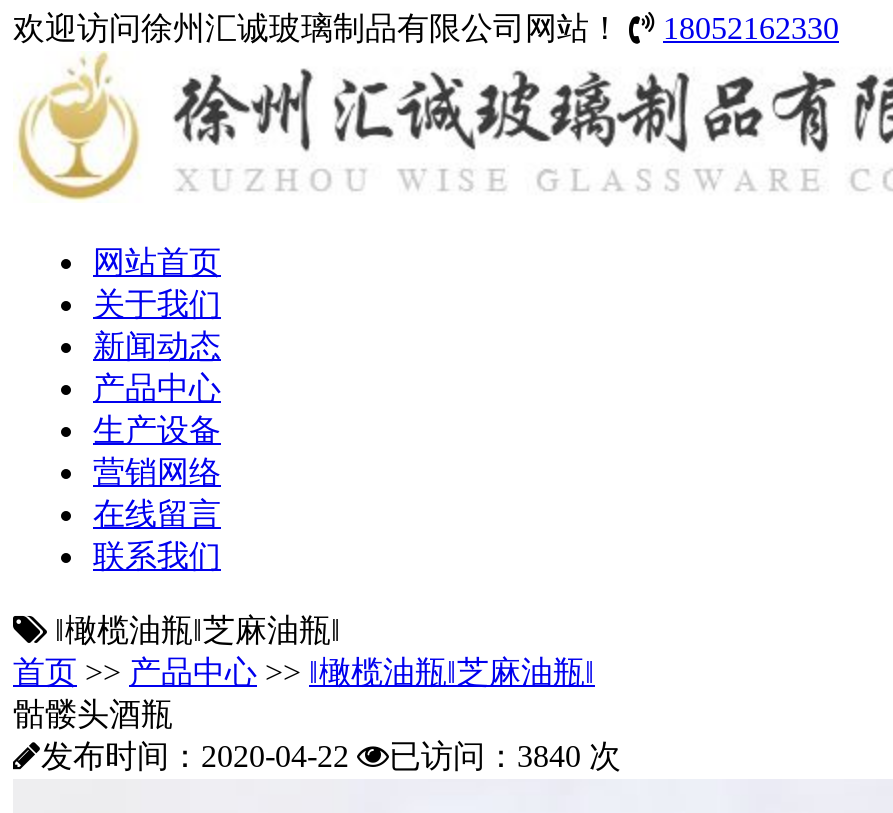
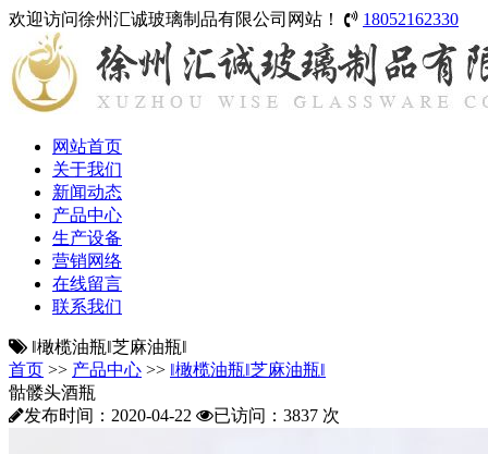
- 发布时间：2020-04-22 已访问：3840 次
+ 发布时间：2020-04-22 已访问：3837 次
